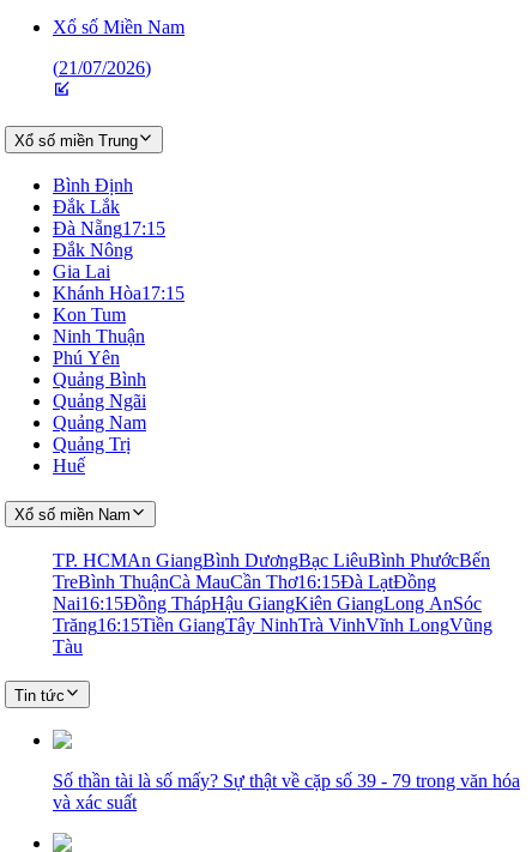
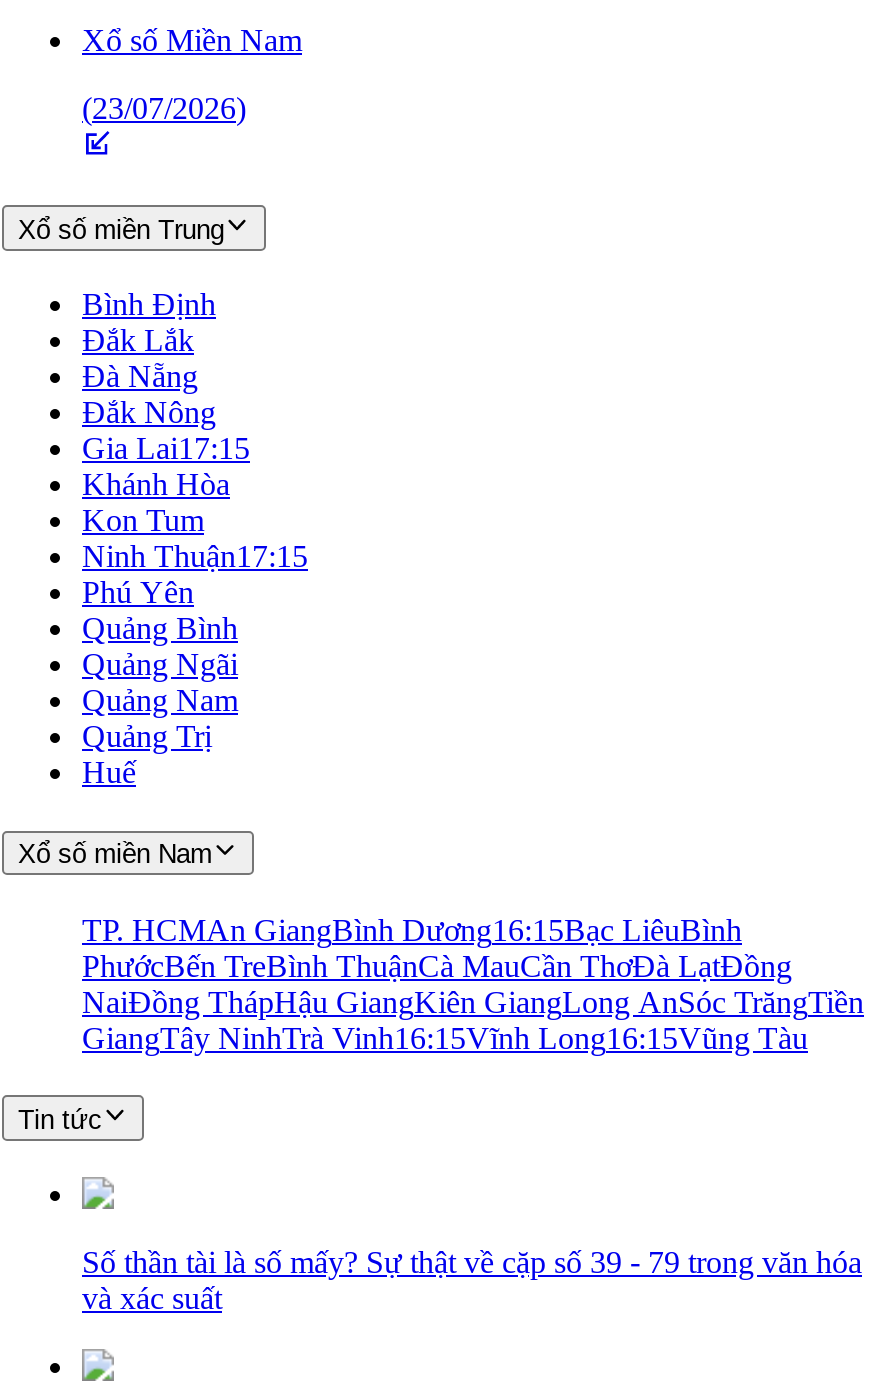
- (21/07/2026)
+ (23/07/2026)

- Đà Nẵng17:15
+ Đà Nẵng

- Gia Lai
- Khánh Hòa17:15
+ Gia Lai17:15
+ Khánh Hòa

- Ninh Thuận
+ Ninh Thuận17:15

- TP. HCMAn GiangBình DươngBạc LiêuBình PhướcBến
- TreBình ThuậnCà MauCần Thơ16:15Đà LạtĐồng
- Nai 16:15Đồng ThápHậu GiangKiên GiangLong AnSóc
- Trăng 16:15Tiền GiangTây NinhTrà VinhVĩnh LongVũng
- Tàu
+ TP. HCMAn GiangBình Dương16:15Bạc LiêuBình
+ PhướcBến TreBình ThuậnCà MauCần ThơĐà LạtĐồng
+ NaiĐồng ThápHậu GiangKiên GiangLong AnSóc TrăngTiền
+ GiangTây NinhTrà Vinh16:15Vĩnh Long16:15Vũng Tàu
